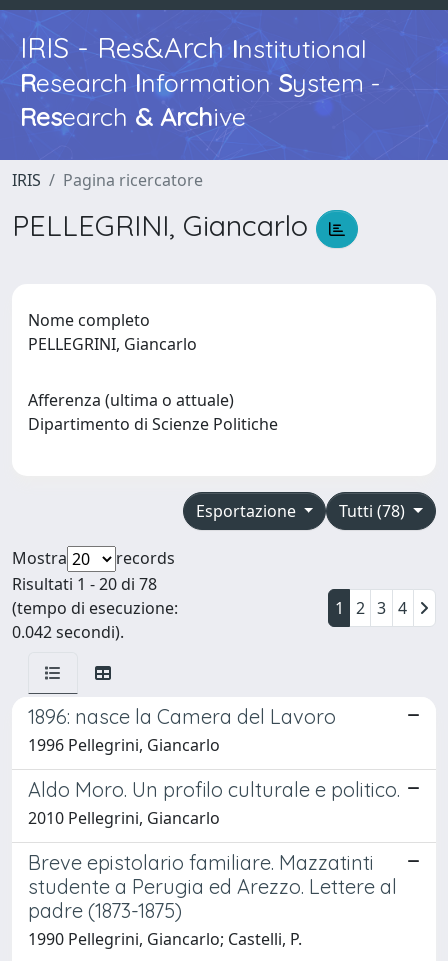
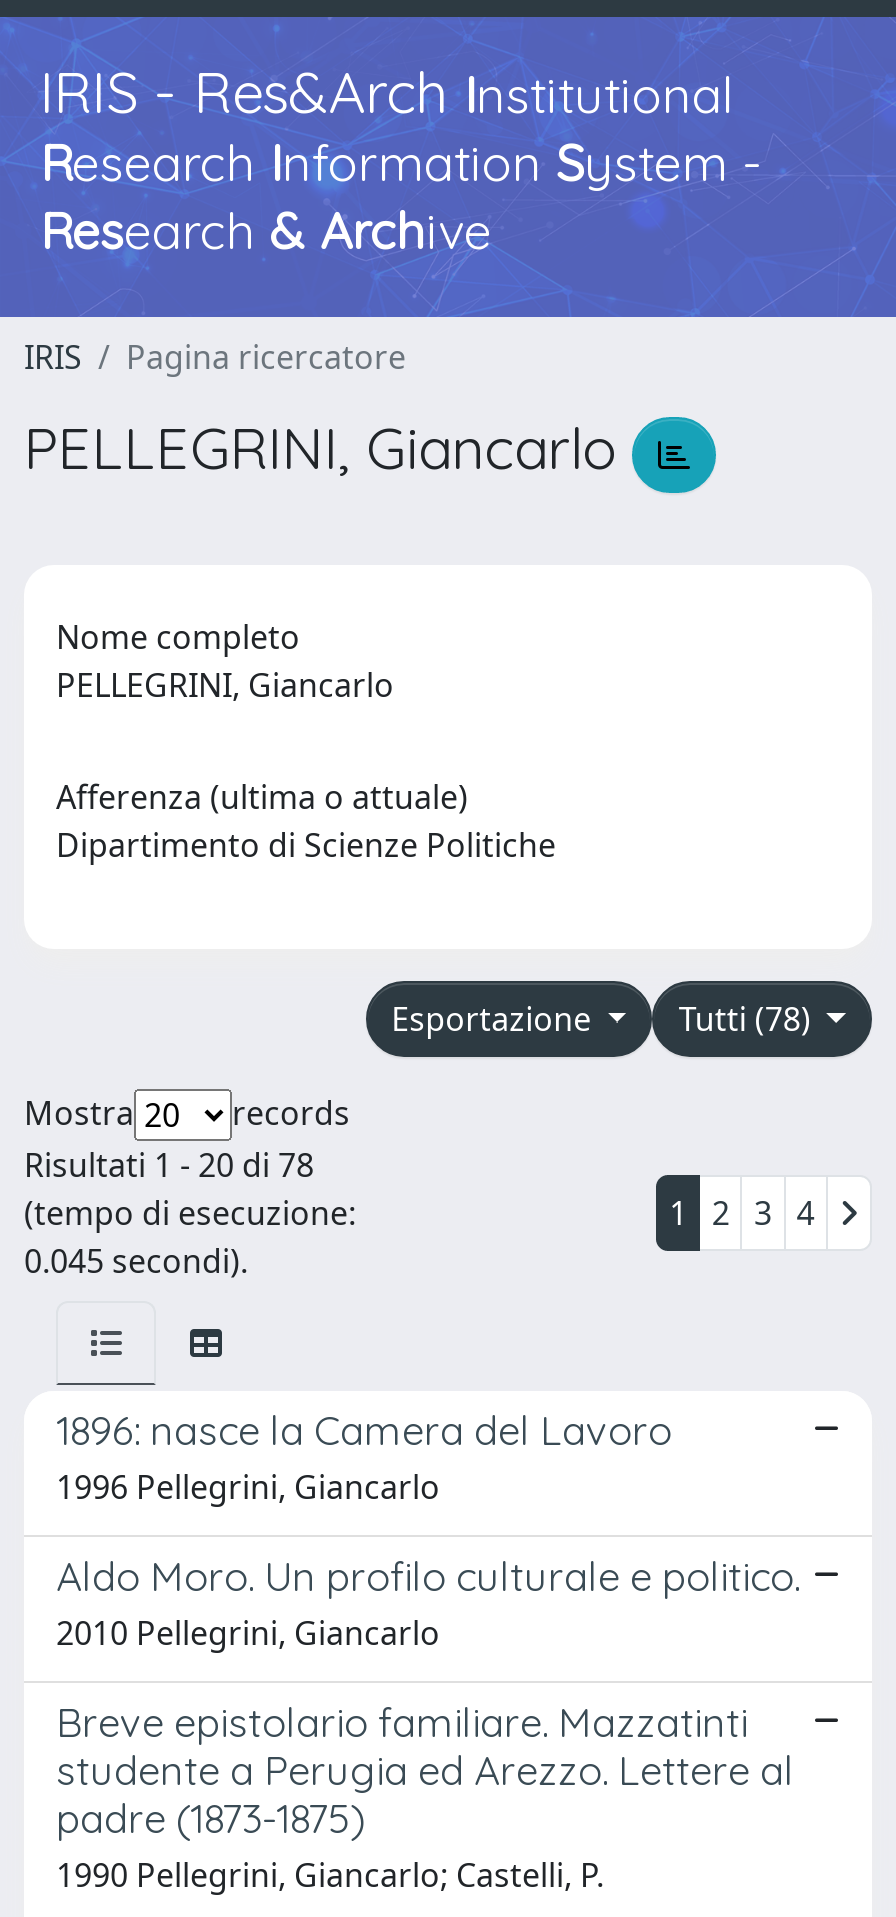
- 0.042 secondi).
+ 0.045 secondi).
